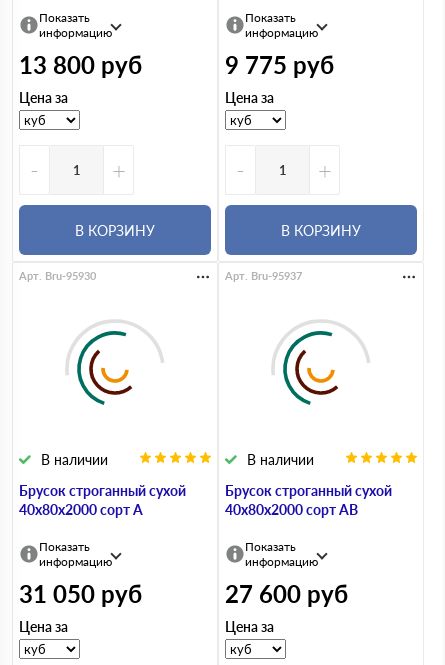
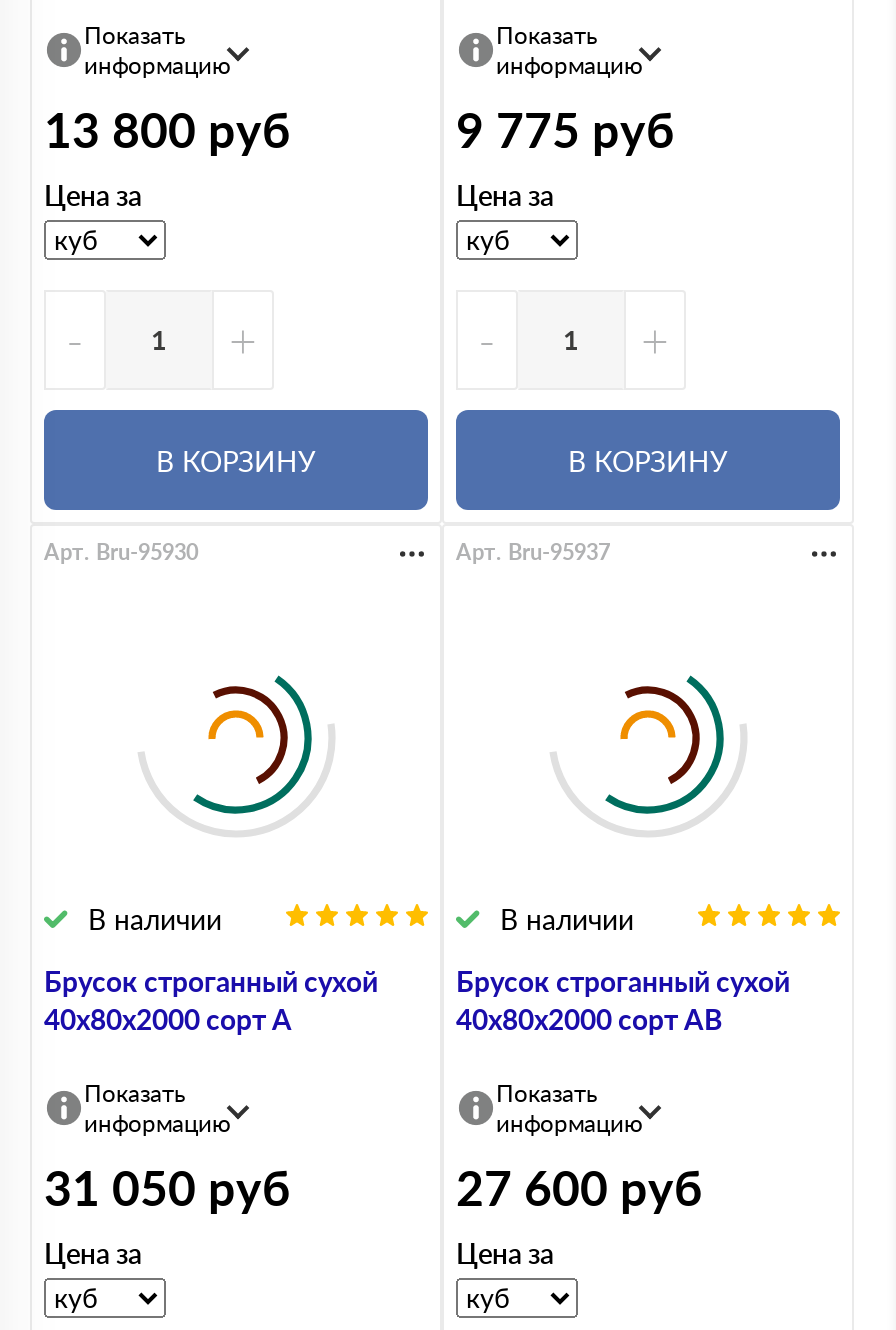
- [image]
+ [image]

- [image]
+ [image]
